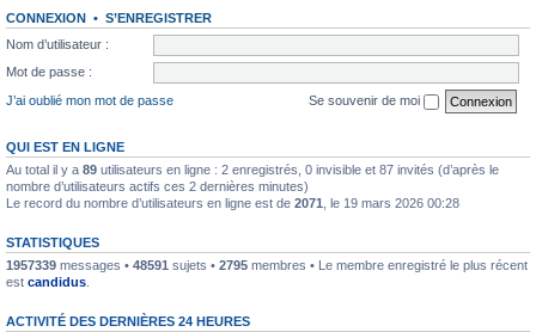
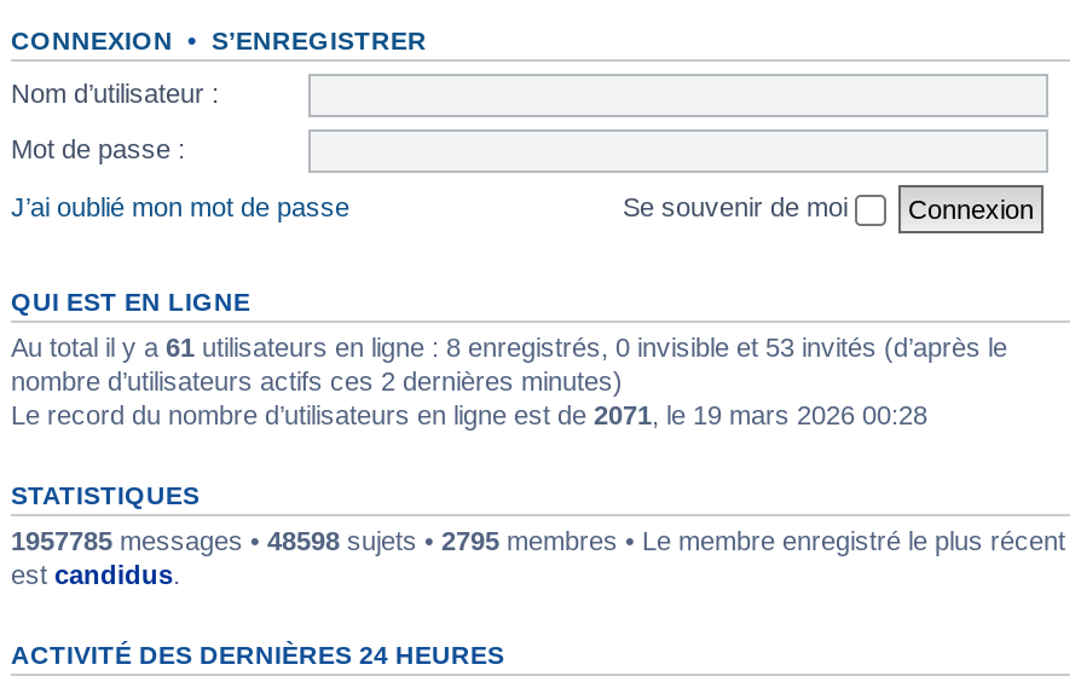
- Au total il y a 89 utilisateurs en ligne : 2 enregistrés, 0 invisible et 87 invités (d’après le
+ Au total il y a 61 utilisateurs en ligne : 8 enregistrés, 0 invisible et 53 invités (d’après le

- 1957339 messages • 48591 sujets • 2795 membres • Le membre enregistré le plus récent
+ 1957785 messages • 48598 sujets • 2795 membres • Le membre enregistré le plus récent
